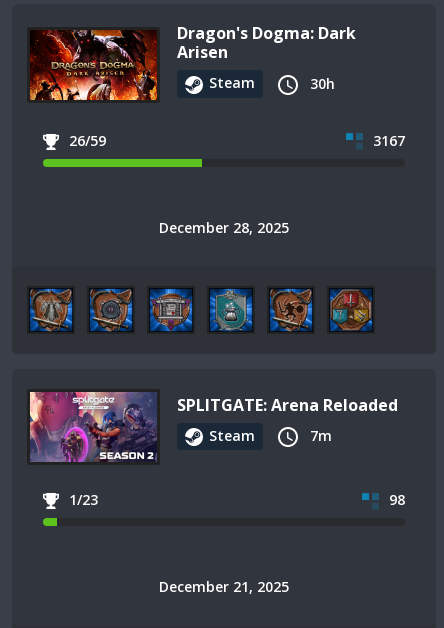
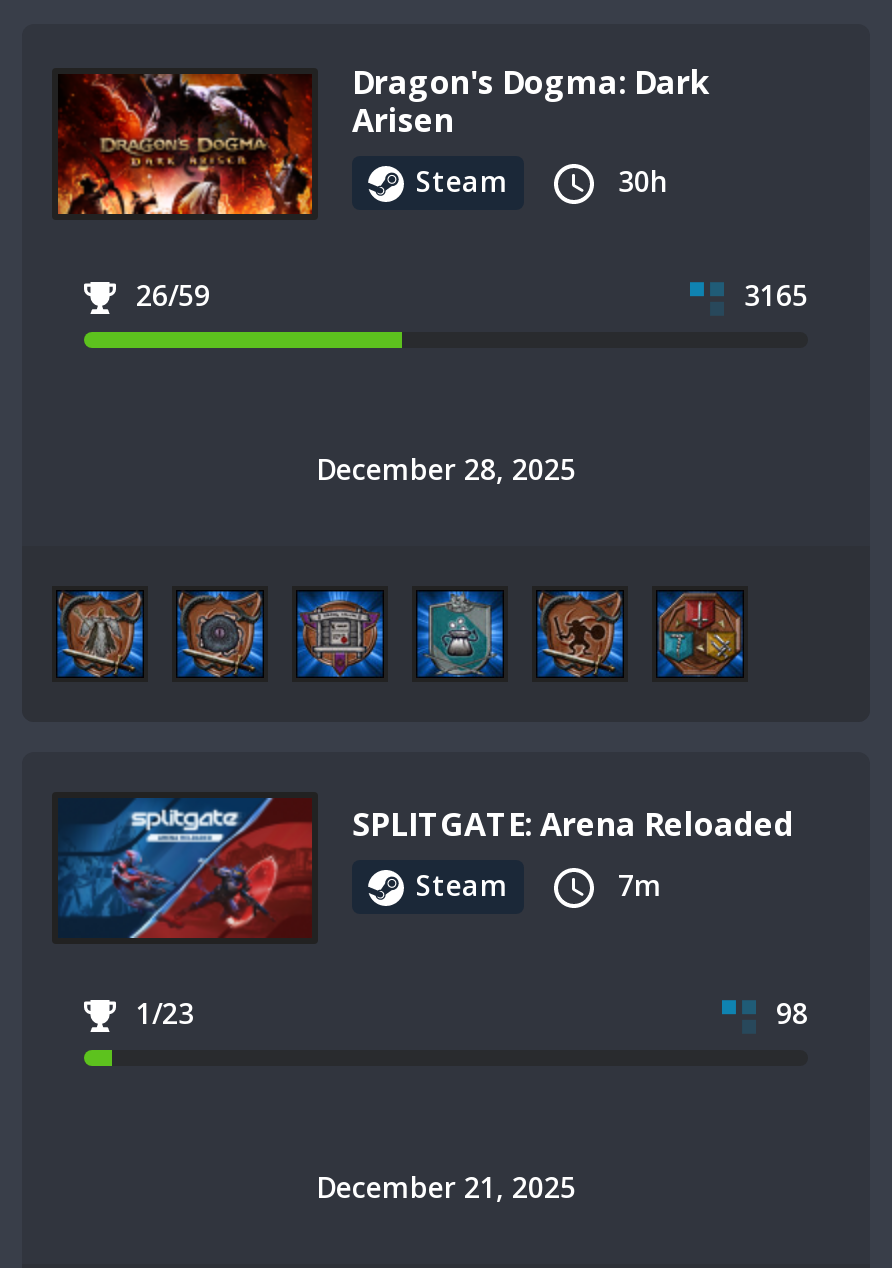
- 3167
+ 3165

- [image]
+ [image]
